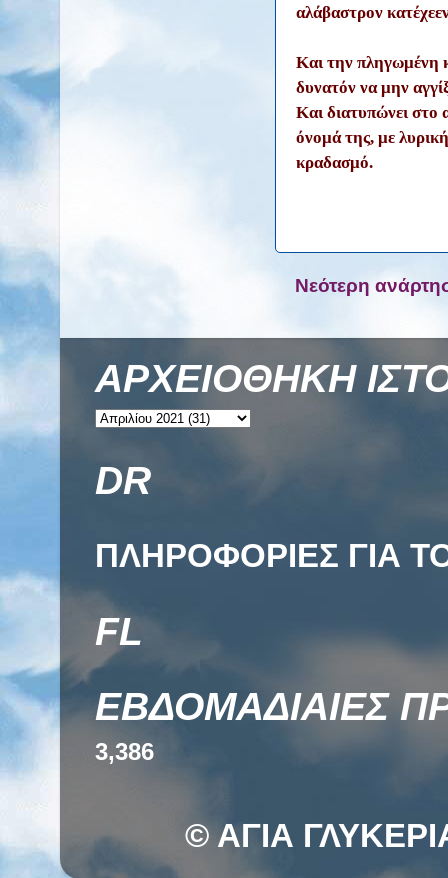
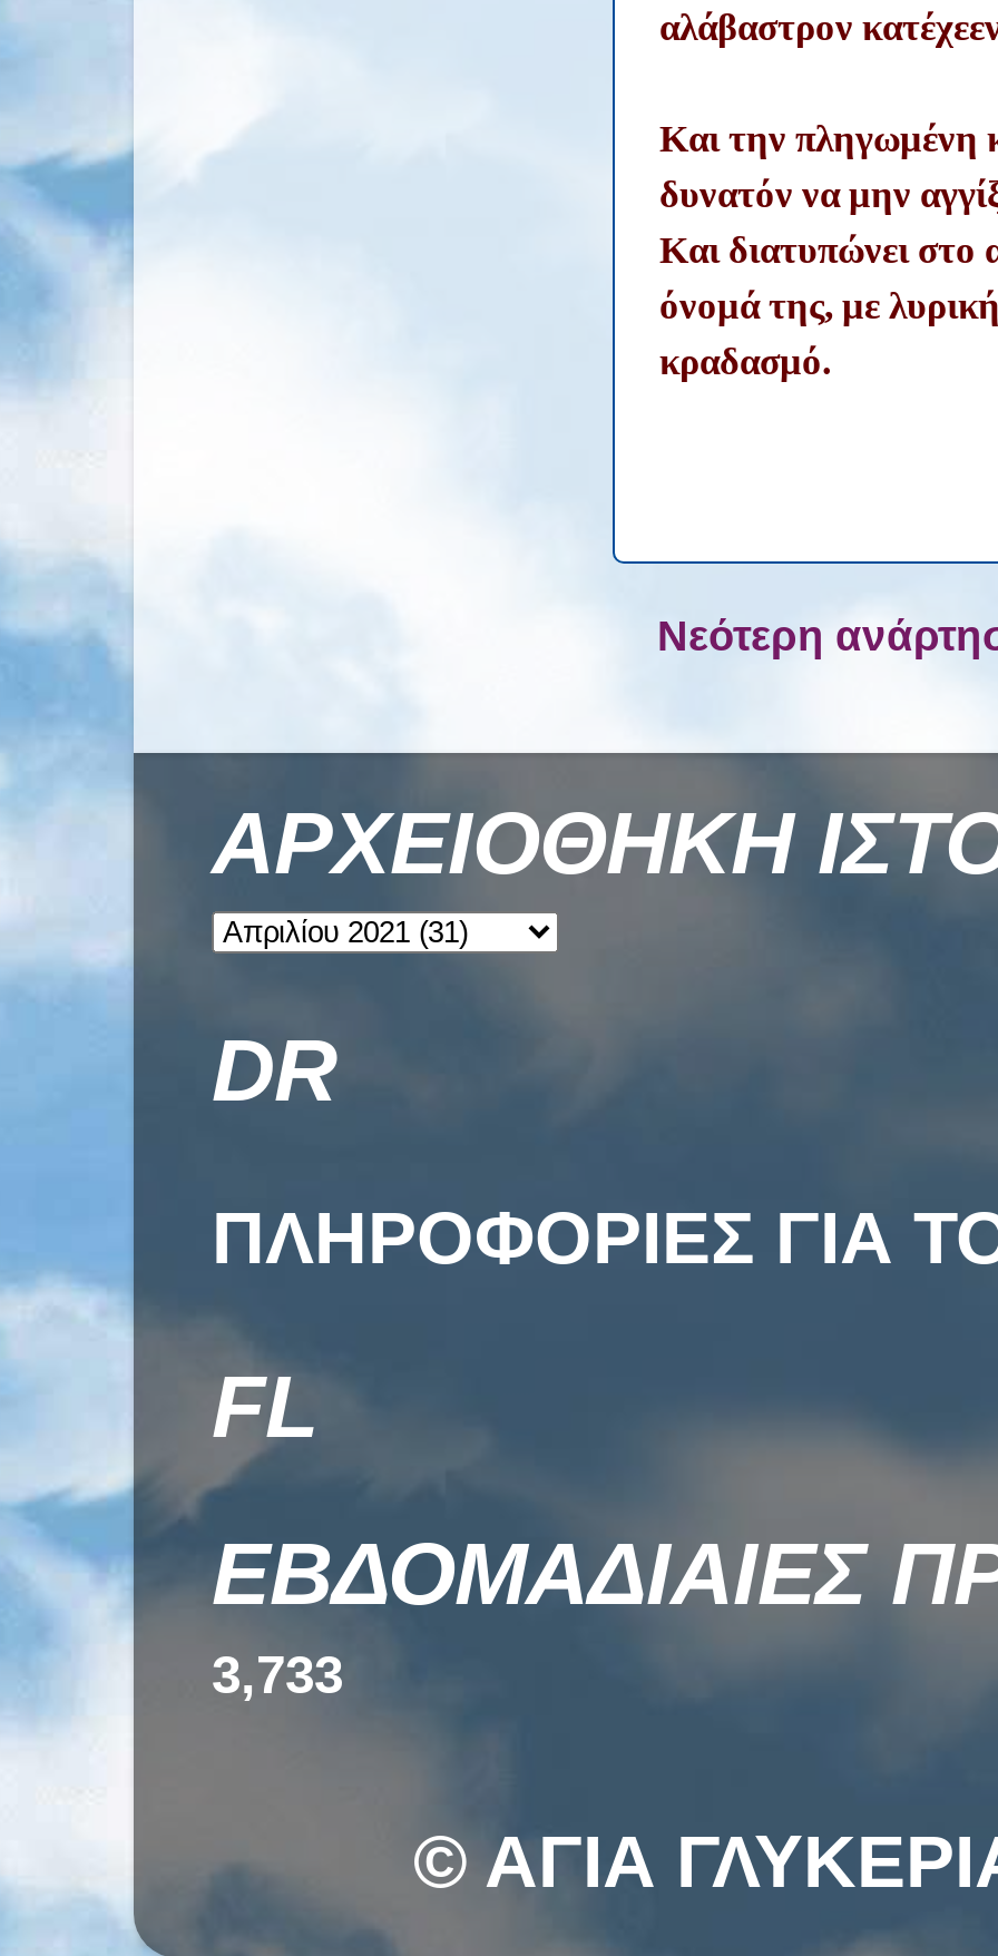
- 3,386
+ 3,733
